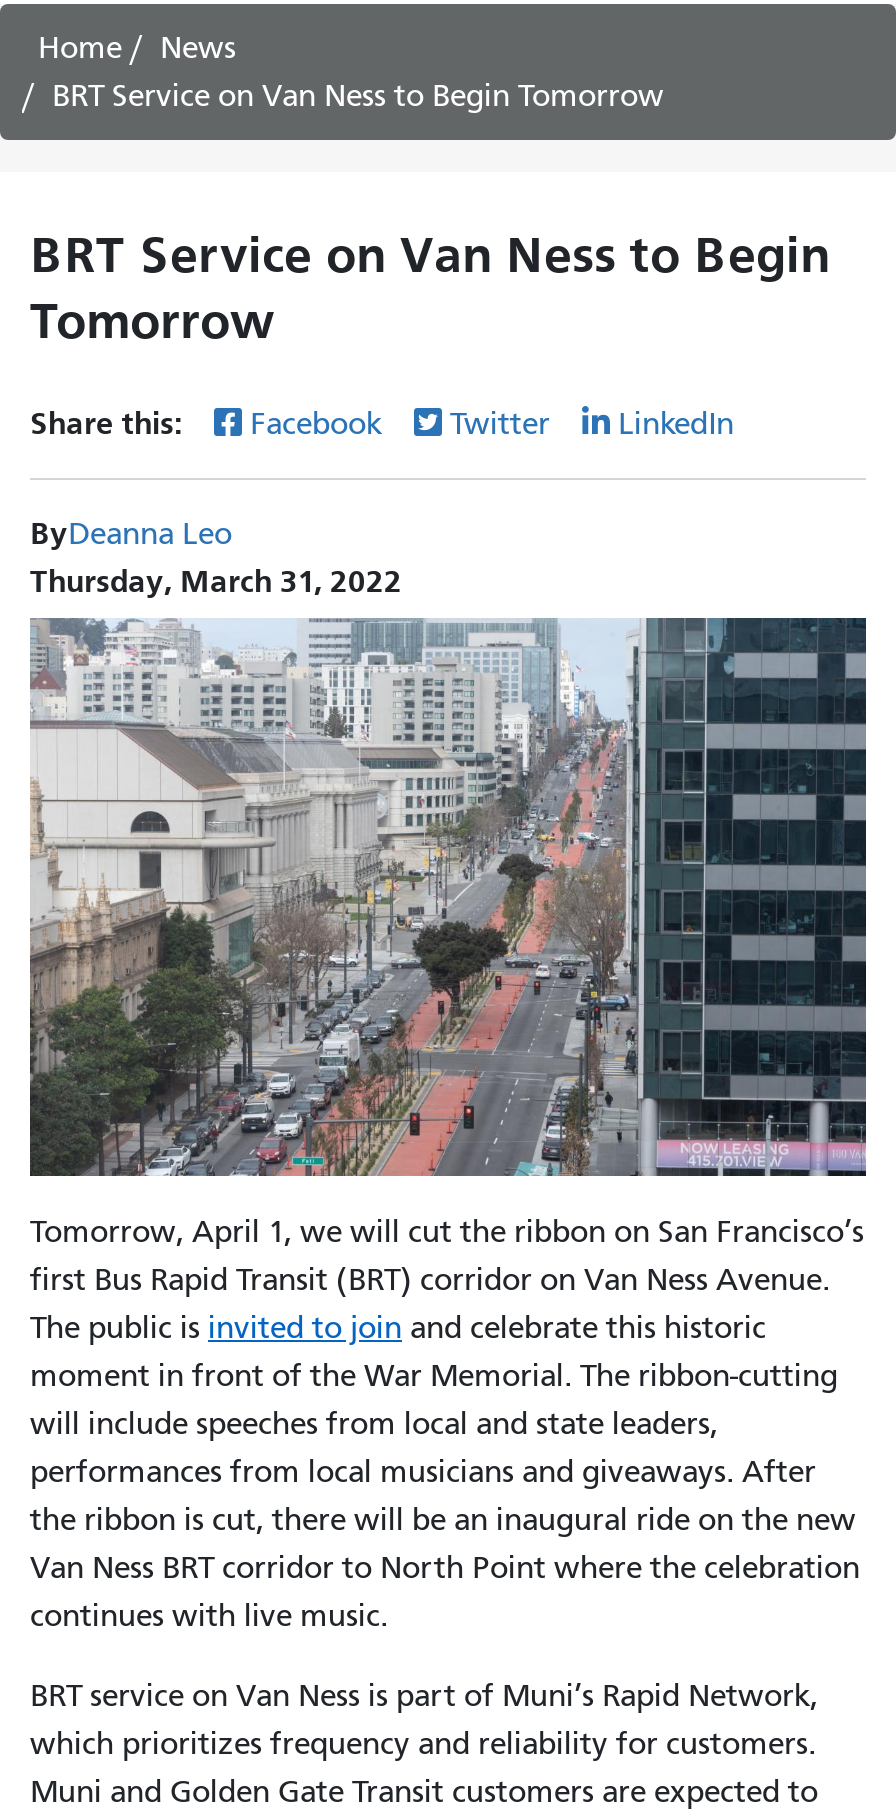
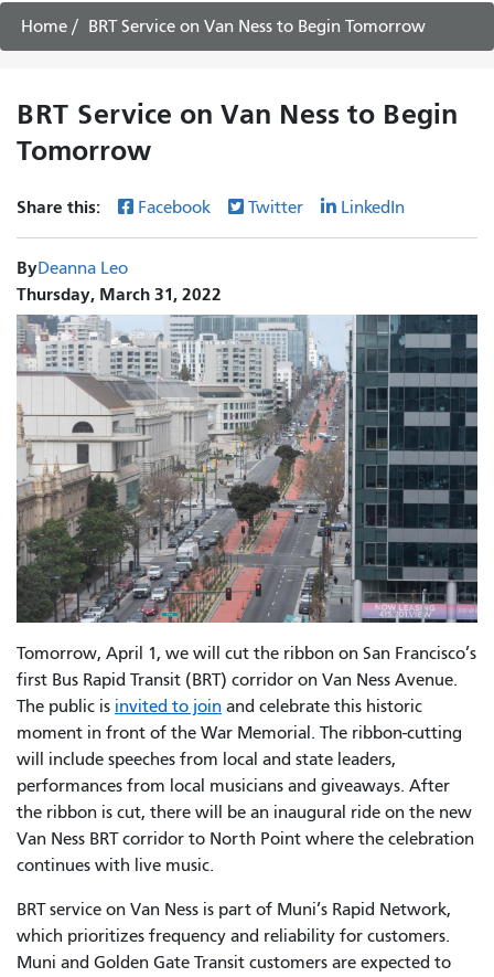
- News
